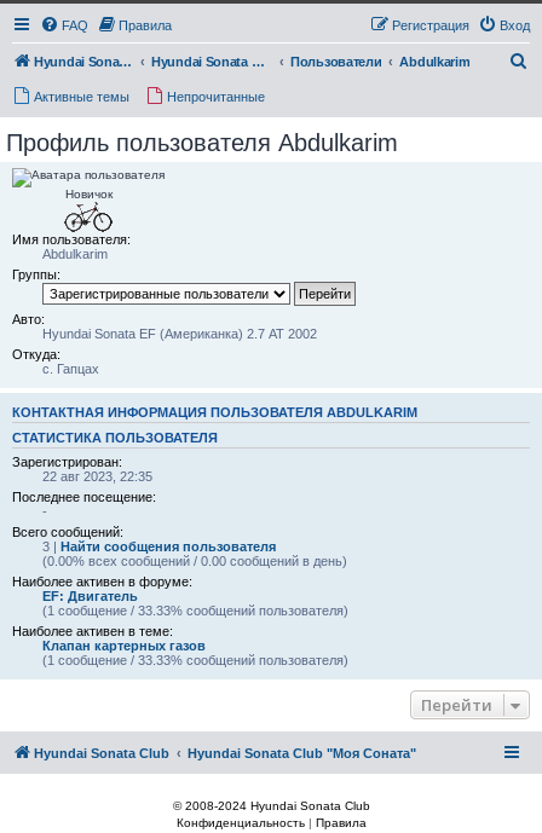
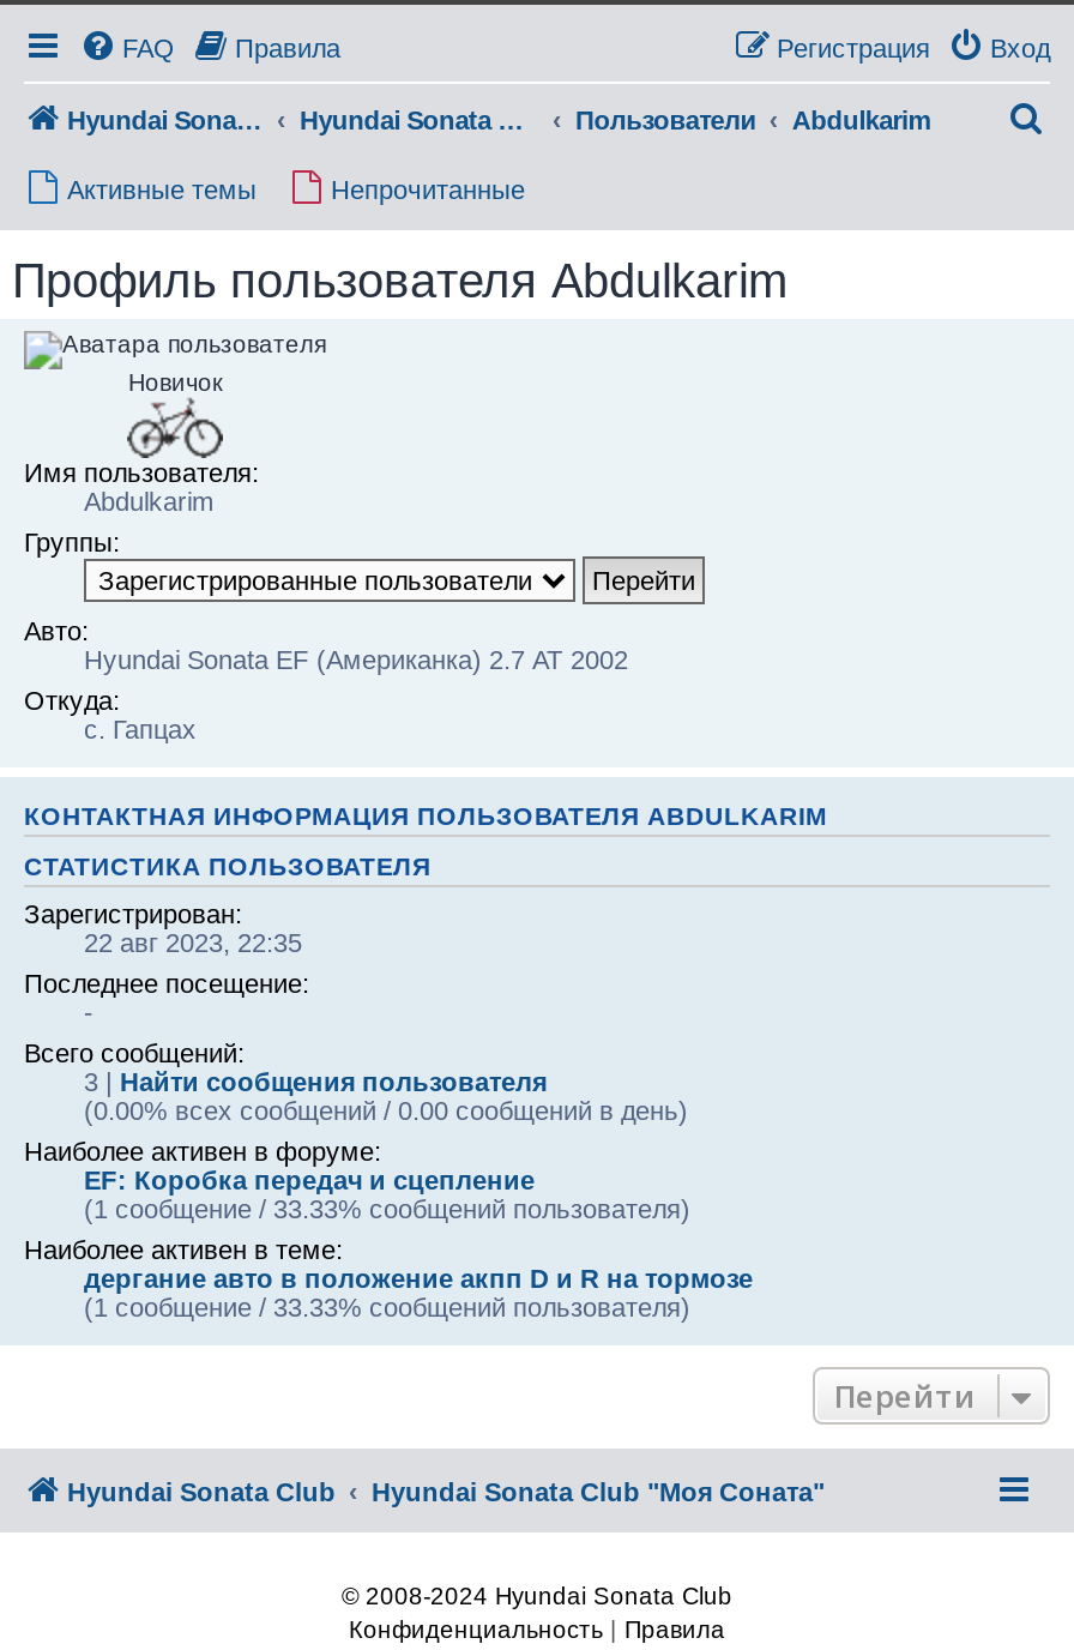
- EF: Двигатель
+ EF: Коробка передач и сцепление

- Клапан картерных газов
+ дергание авто в положение акпп D и R на тормозе
